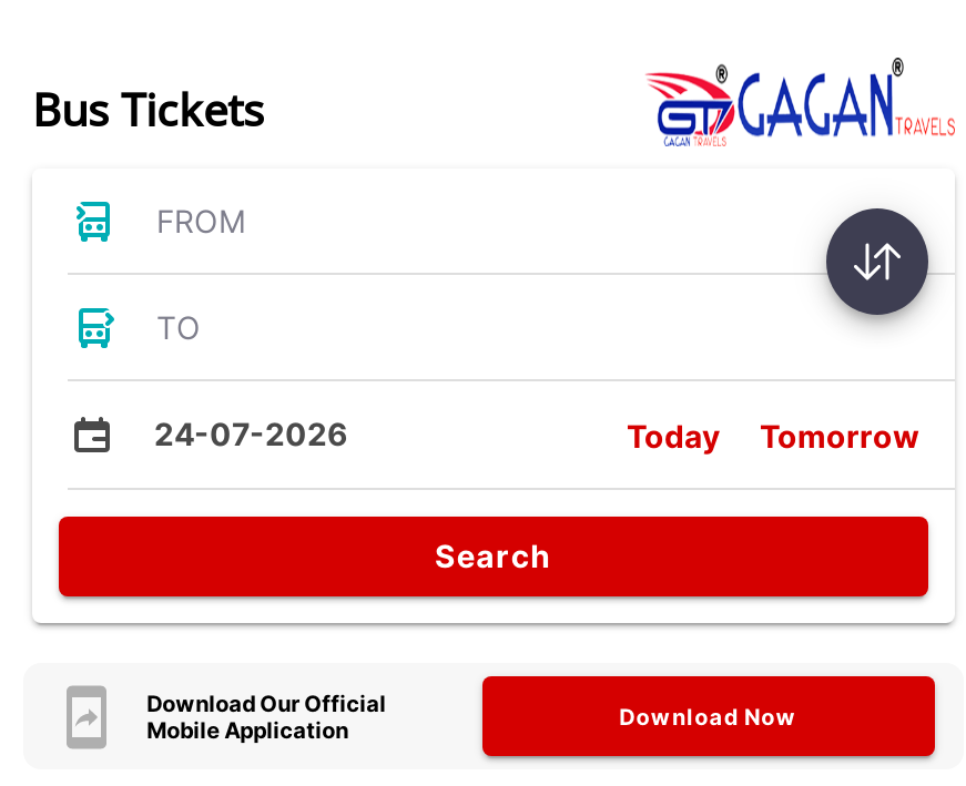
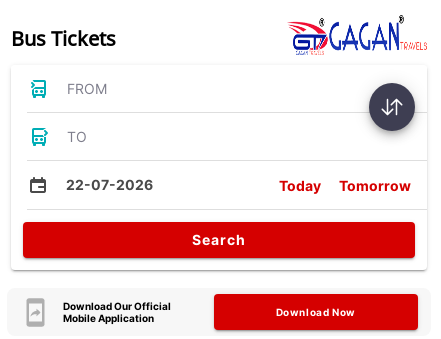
- 24-07-2026
+ 22-07-2026
